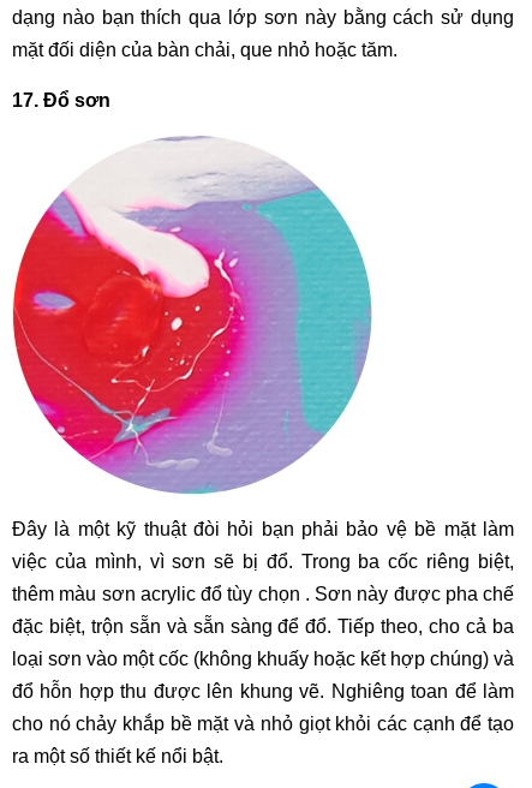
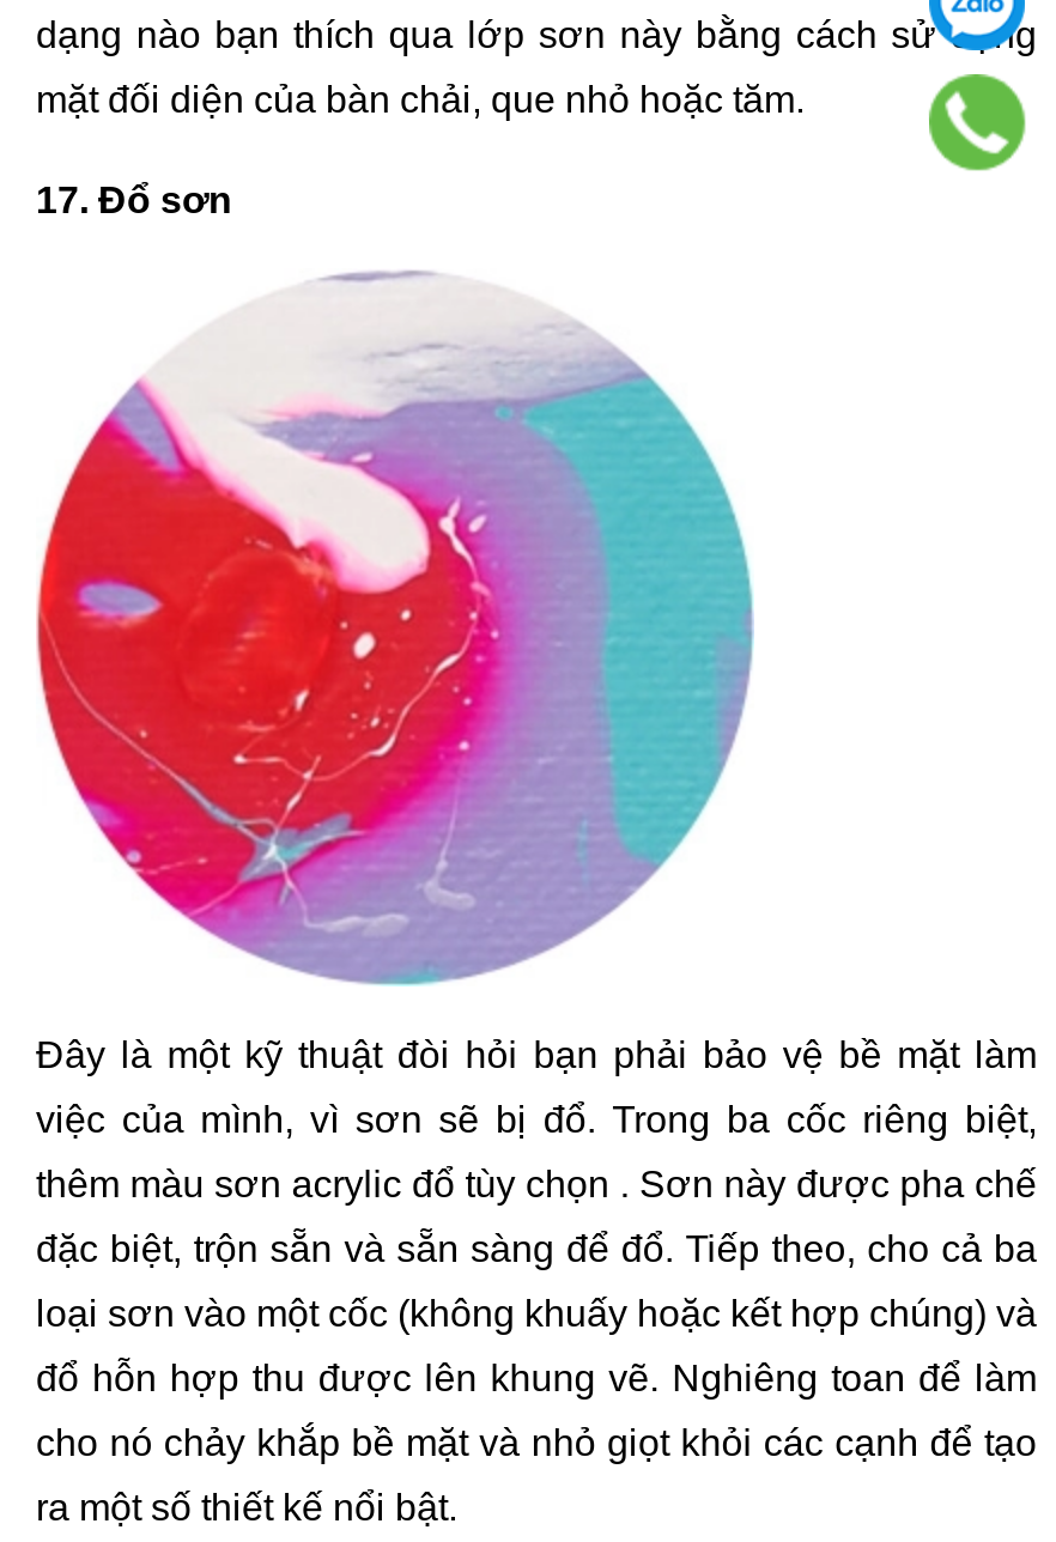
+ [image]
